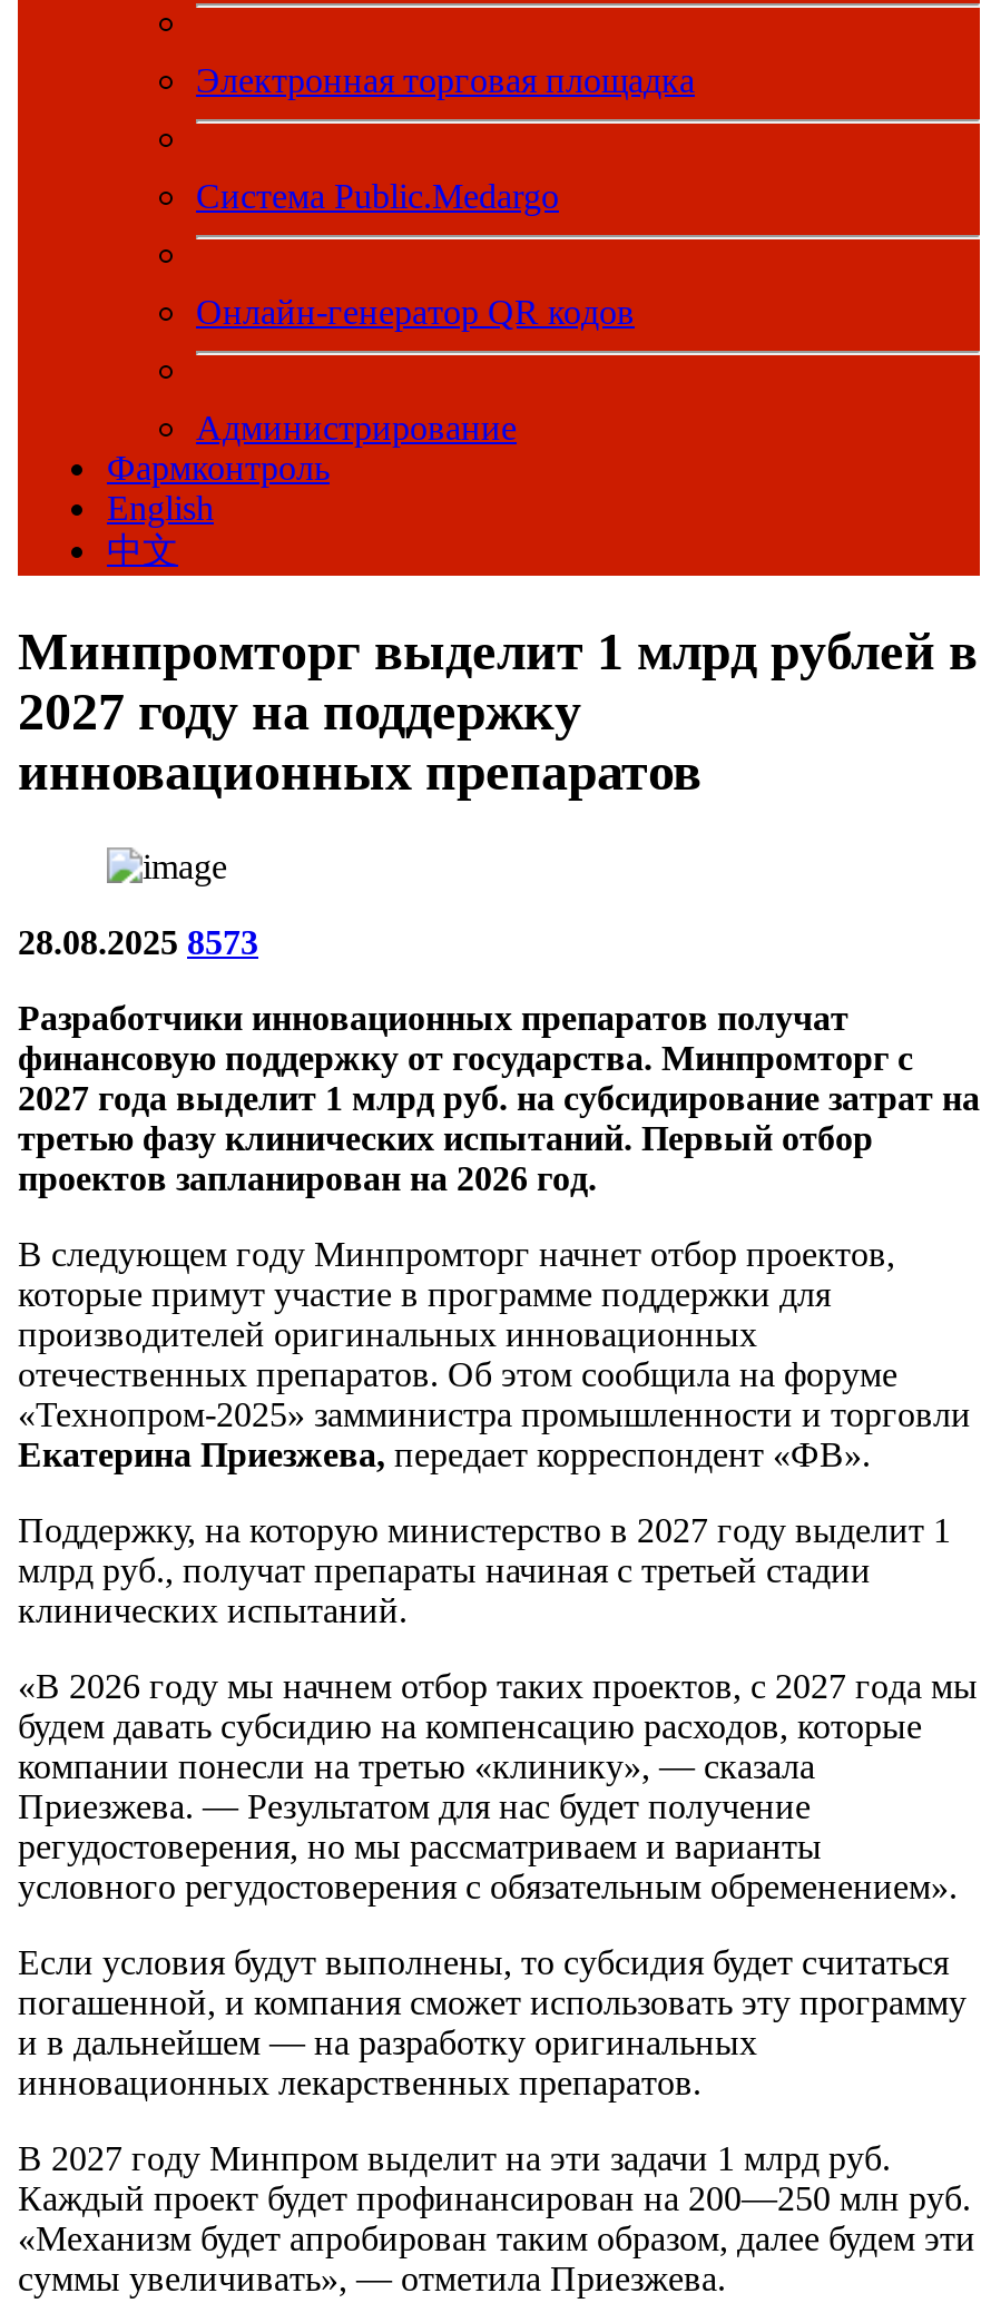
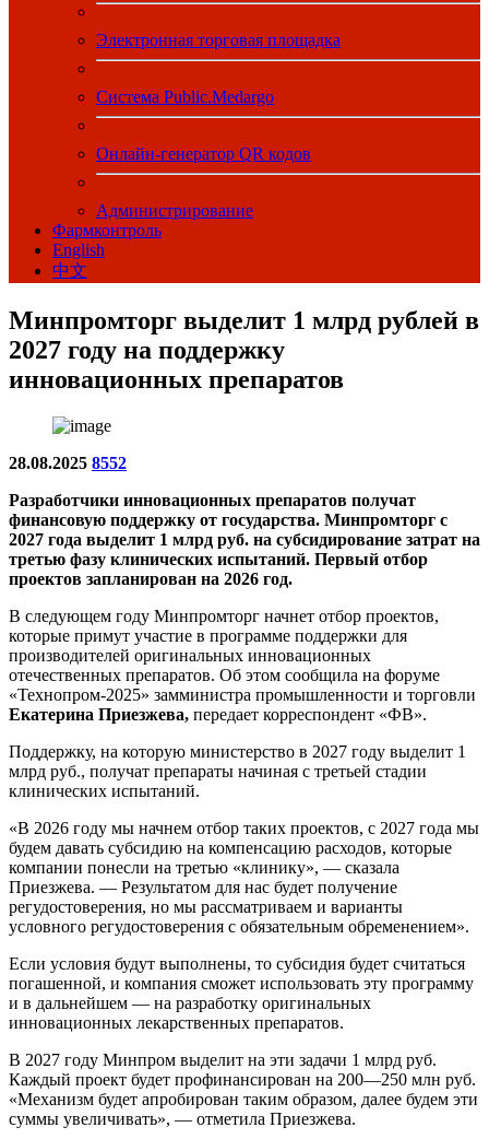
- 28.08.2025 8573
+ 28.08.2025 8552
